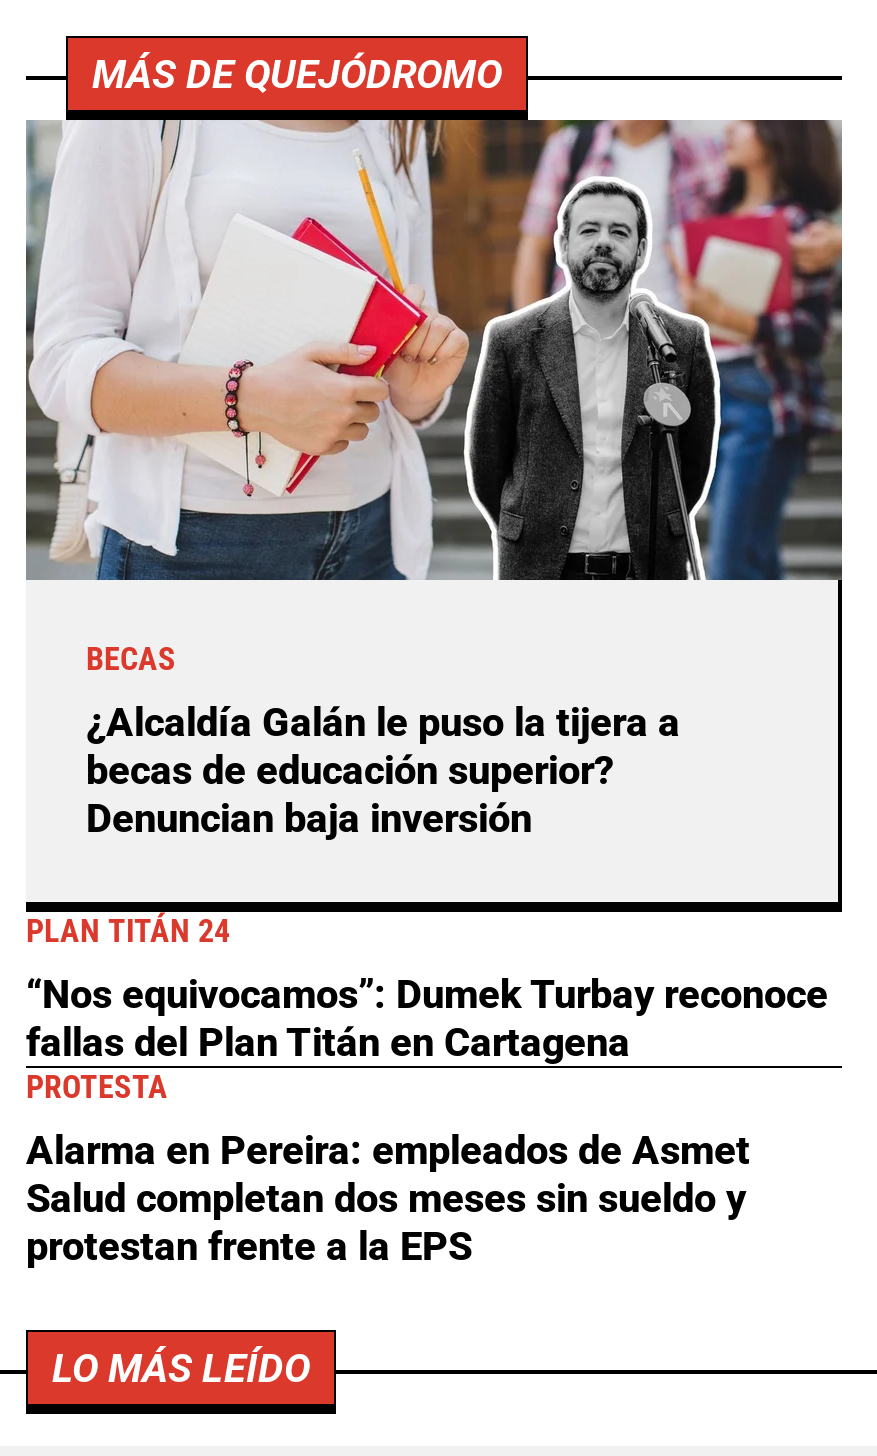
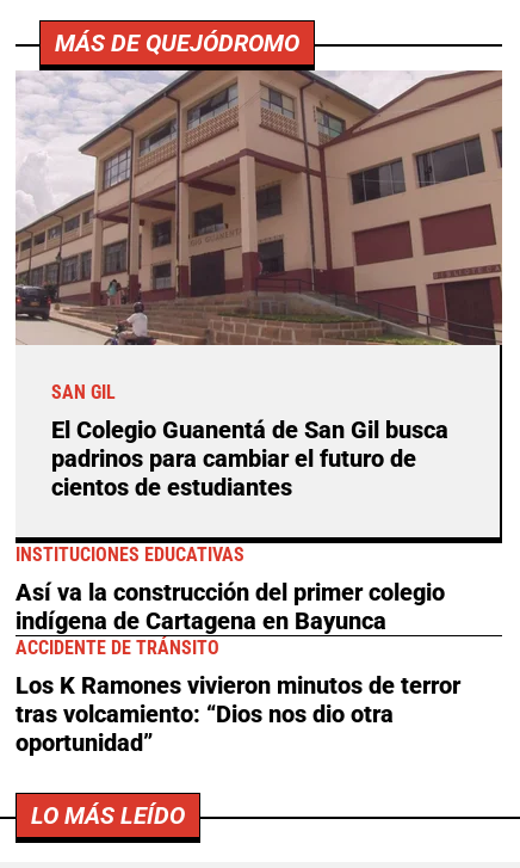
- [image]
- BECAS
- ¿Alcaldía Galán le puso la tijera a
- becas de educación superior?
- Denuncian baja inversión
+ [image]
+ SAN GIL
+ El Colegio Guanentá de San Gil busca
+ padrinos para cambiar el futuro de
+ cientos de estudiantes

- PLAN TITÁN 24
- “Nos equivocamos”: Dumek Turbay reconoce
- fallas del Plan Titán en Cartagena
- PROTESTA
- Alarma en Pereira: empleados de Asmet
- Salud completan dos meses sin sueldo y
- protestan frente a la EPS
+ INSTITUCIONES EDUCATIVAS
+ Así va la construcción del primer colegio
+ indígena de Cartagena en Bayunca
+ ACCIDENTE DE TRÁNSITO
+ Los K Ramones vivieron minutos de terror
+ tras volcamiento: “Dios nos dio otra
+ oportunidad”
